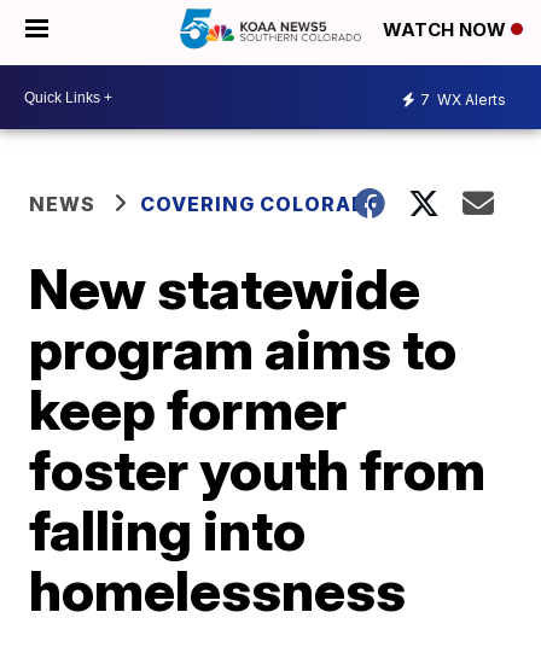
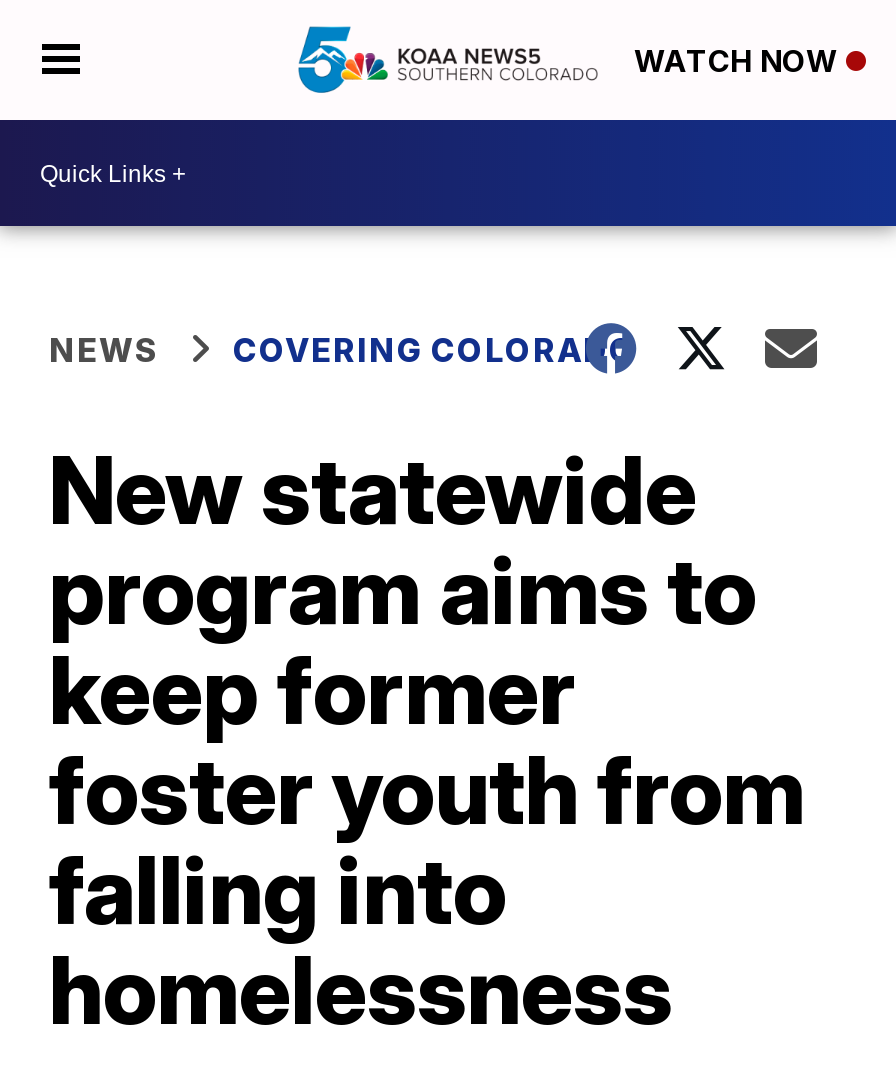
- 7 WX Alerts
